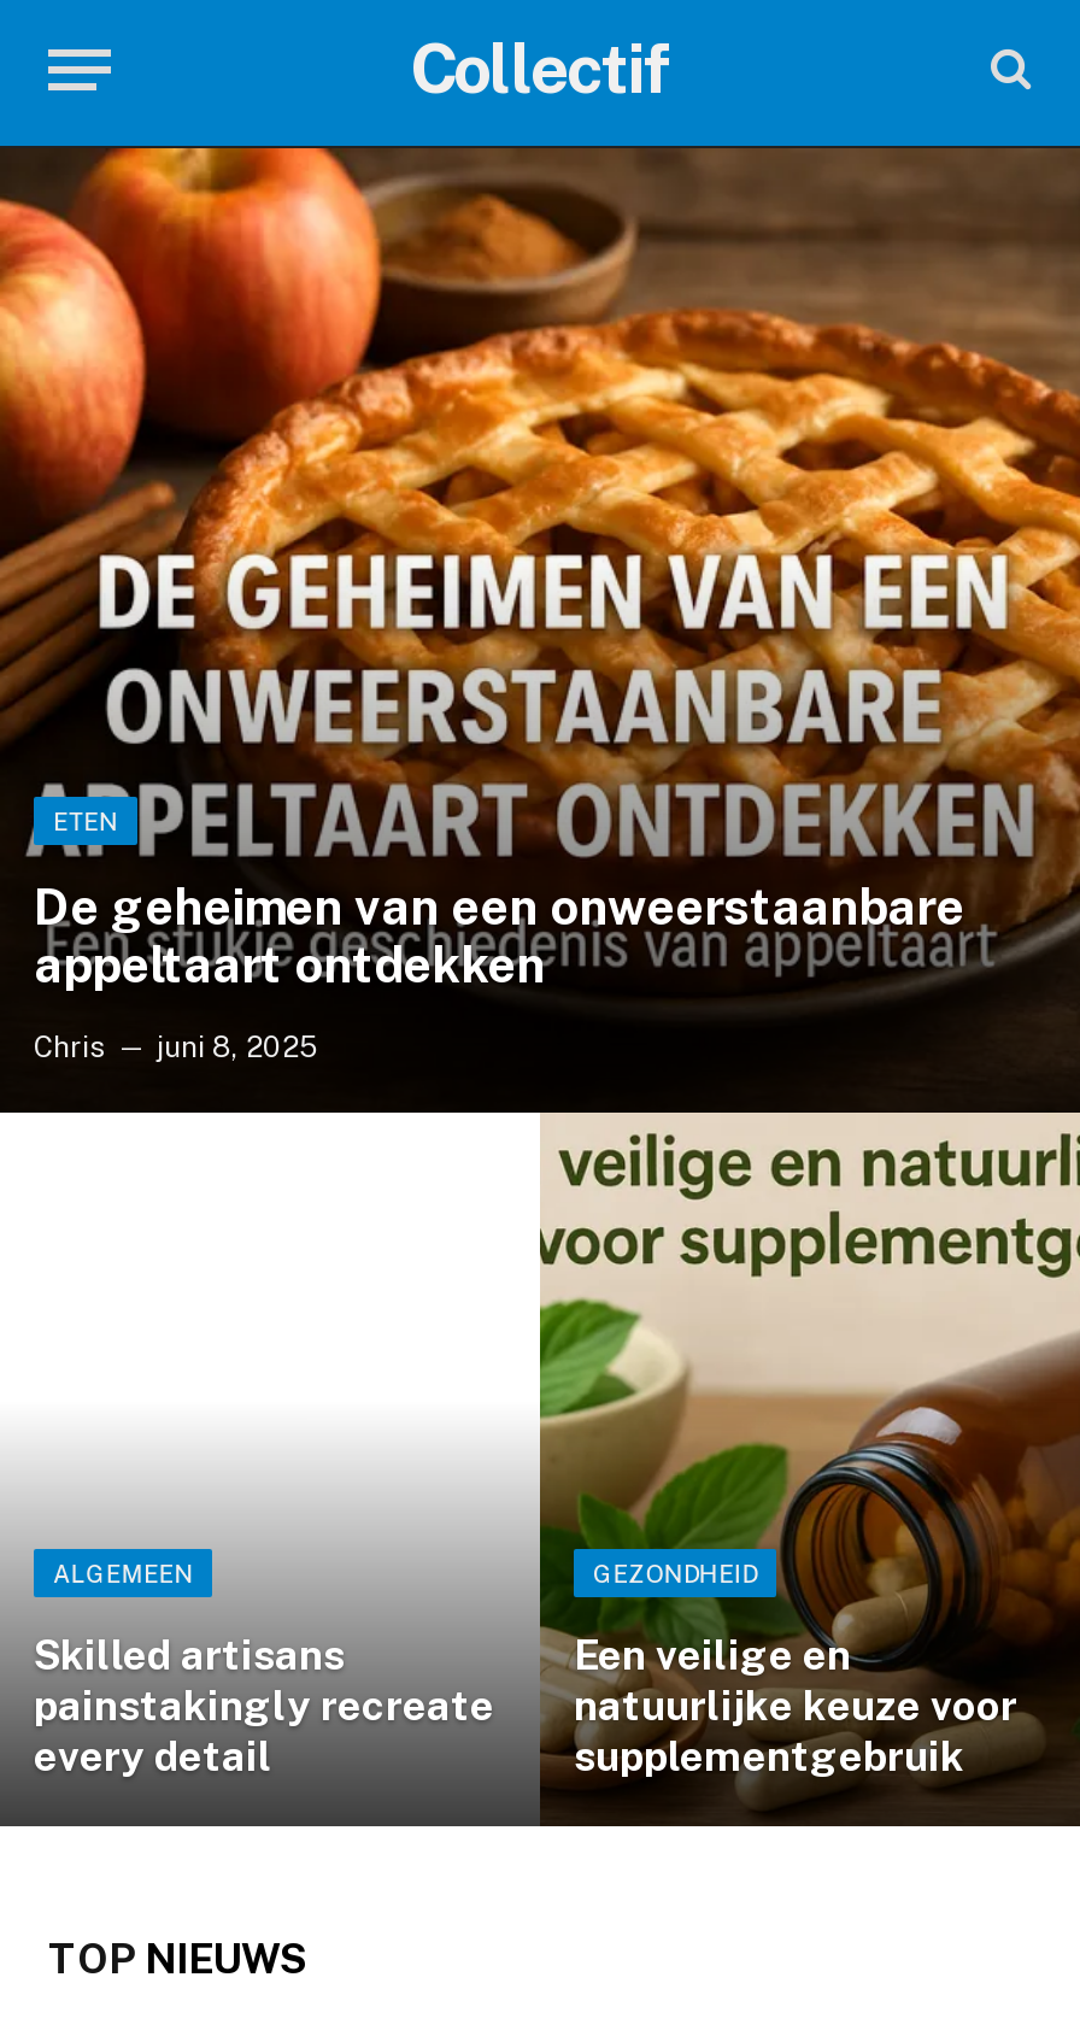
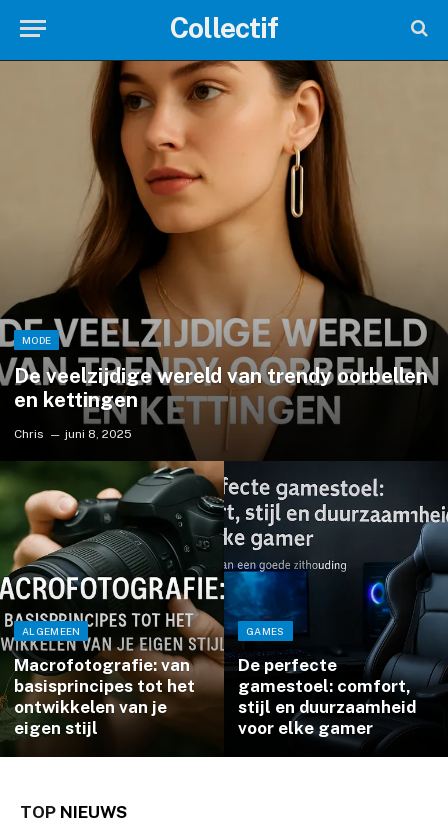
- [image]
- ETEN
+ [image]
+ MODE

- [image]
- De geheimen van een onweerstaanbare
- appeltaart ontdekken
+ [image]
+ De veelzijdige wereld van trendy oorbellen
+ en kettingen

moved up: ALGEMEEN

- GEZONDHEID
+ GAMES

- Skilled artisans
- painstakingly recreate
- every detail
+ Macrofotografie: van
+ basisprincipes tot het
+ ontwikkelen van je
+ eigen stijl

- Een veilige en
- natuurlijke keuze voor
- supplementgebruik
+ De perfecte
+ gamestoel: comfort,
+ stijl en duurzaamheid
+ voor elke gamer
